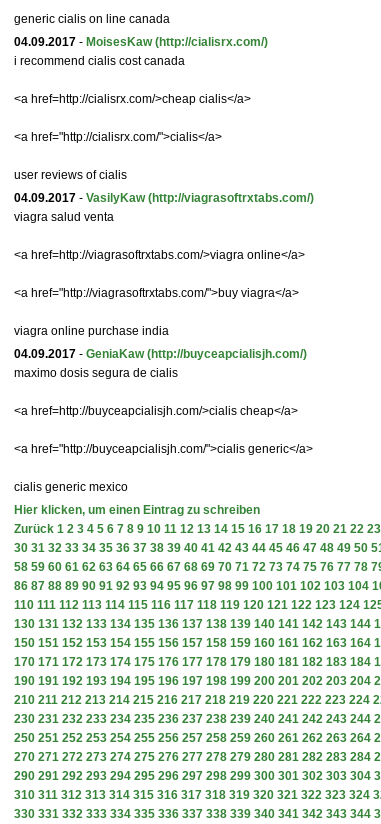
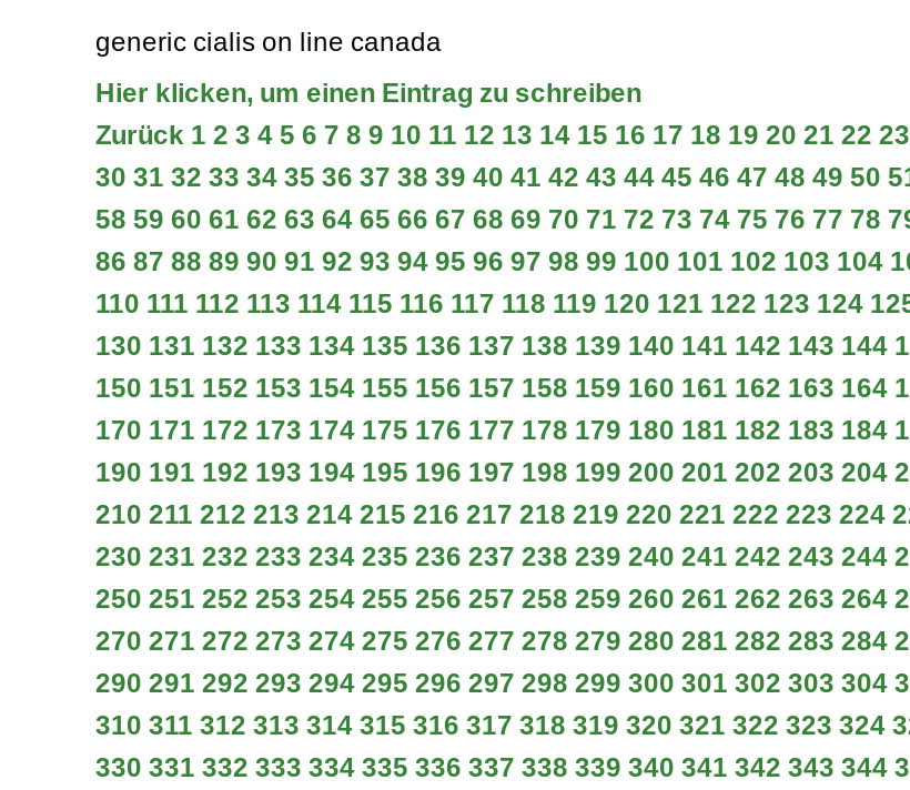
- 04.09.2017 - MoisesKaw (http://cialisrx.com/)
- i recommend cialis cost canada
- <a href=http://cialisrx.com/>cheap cialis</a>
- <a href="http://cialisrx.com/">cialis</a>
- user reviews of cialis
- 04.09.2017 - VasilyKaw (http://viagrasoftrxtabs.com/)
- viagra salud venta
- <a href=http://viagrasoftrxtabs.com/>viagra online</a>
- <a href="http://viagrasoftrxtabs.com/">buy viagra</a>
- viagra online purchase india
- 04.09.2017 - GeniaKaw (http://buyceapcialisjh.com/)
- maximo dosis segura de cialis
- <a href=http://buyceapcialisjh.com/>cialis cheap</a>
- <a href="http://buyceapcialisjh.com/">cialis generic</a>
- cialis generic mexico
